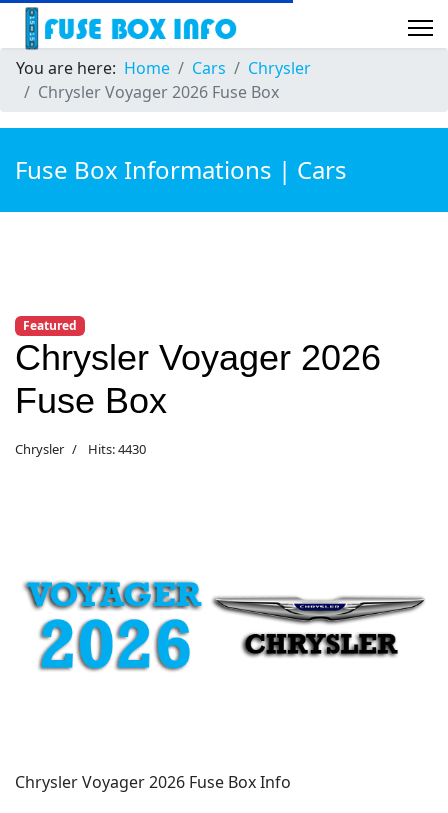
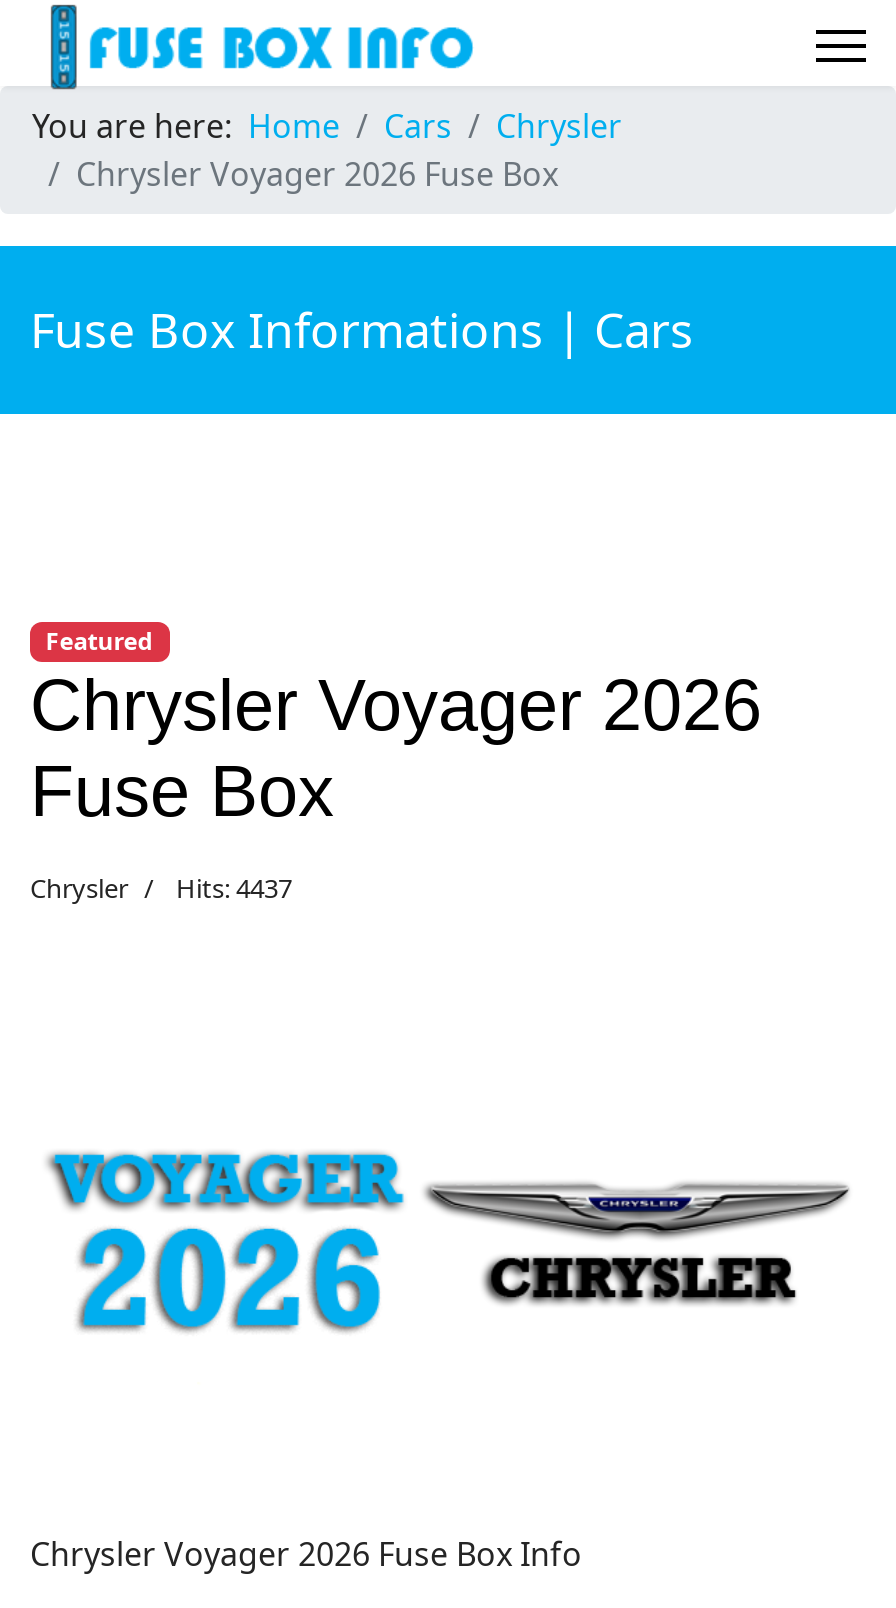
- Chrysler Hits: 4430
+ Chrysler Hits: 4437
